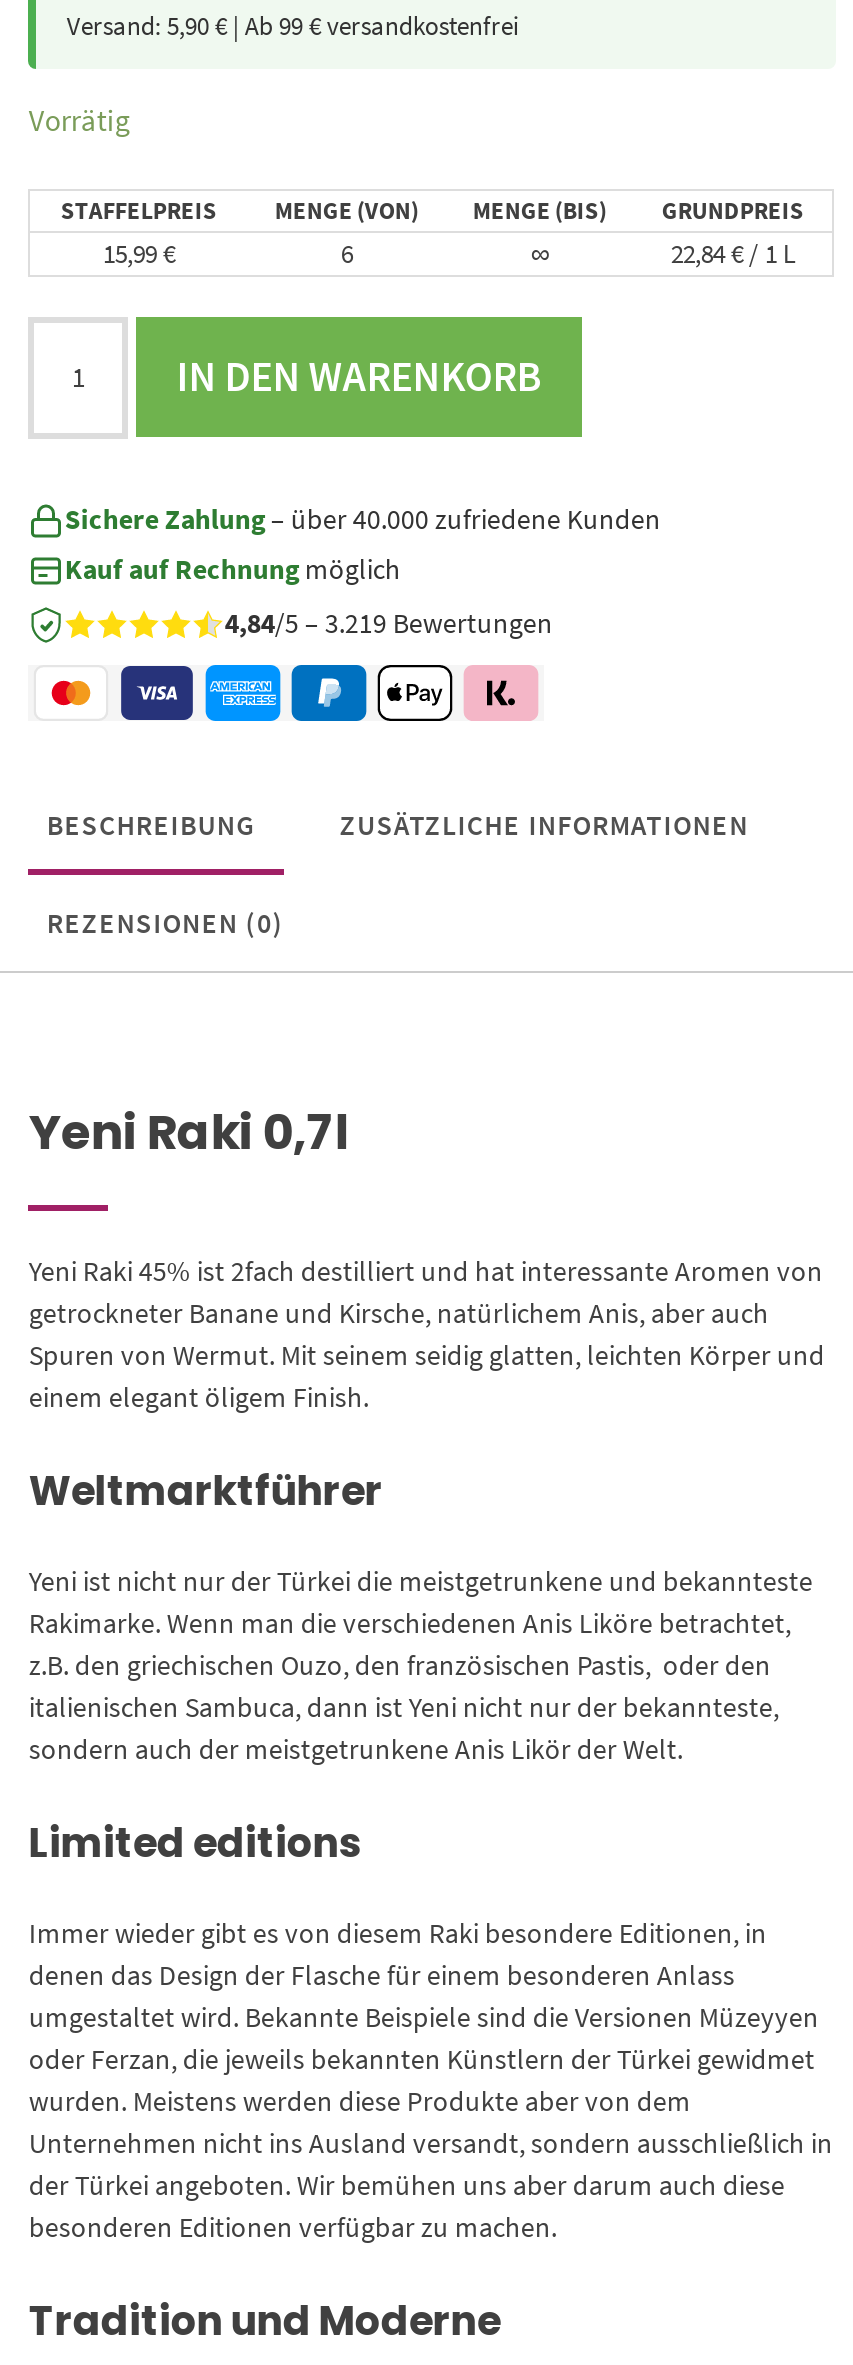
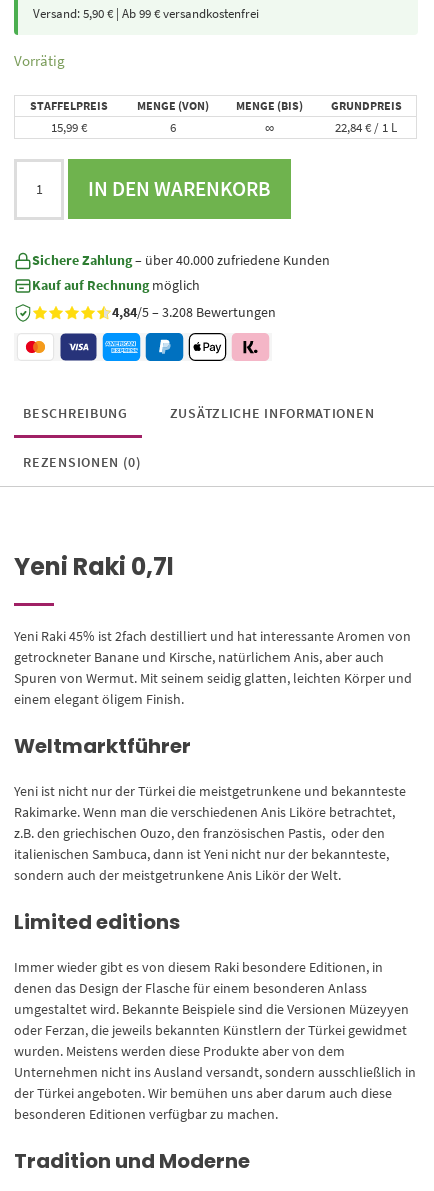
- 4,84/5 – 3.219 Bewertungen
+ 4,84/5 – 3.208 Bewertungen
